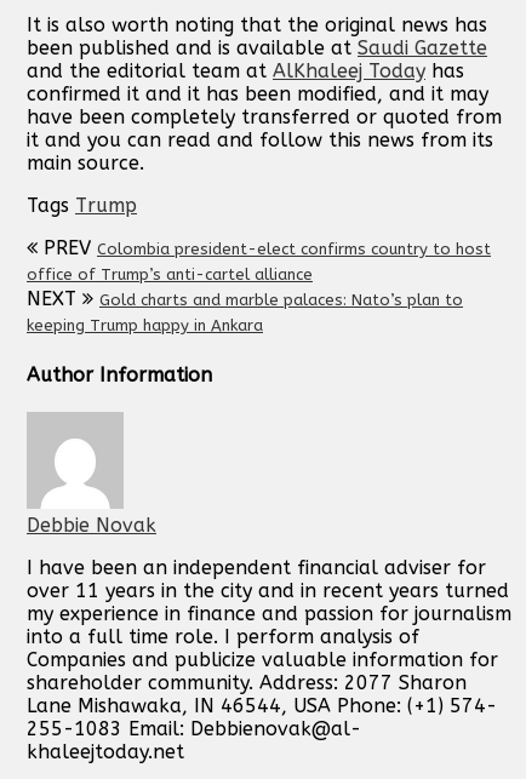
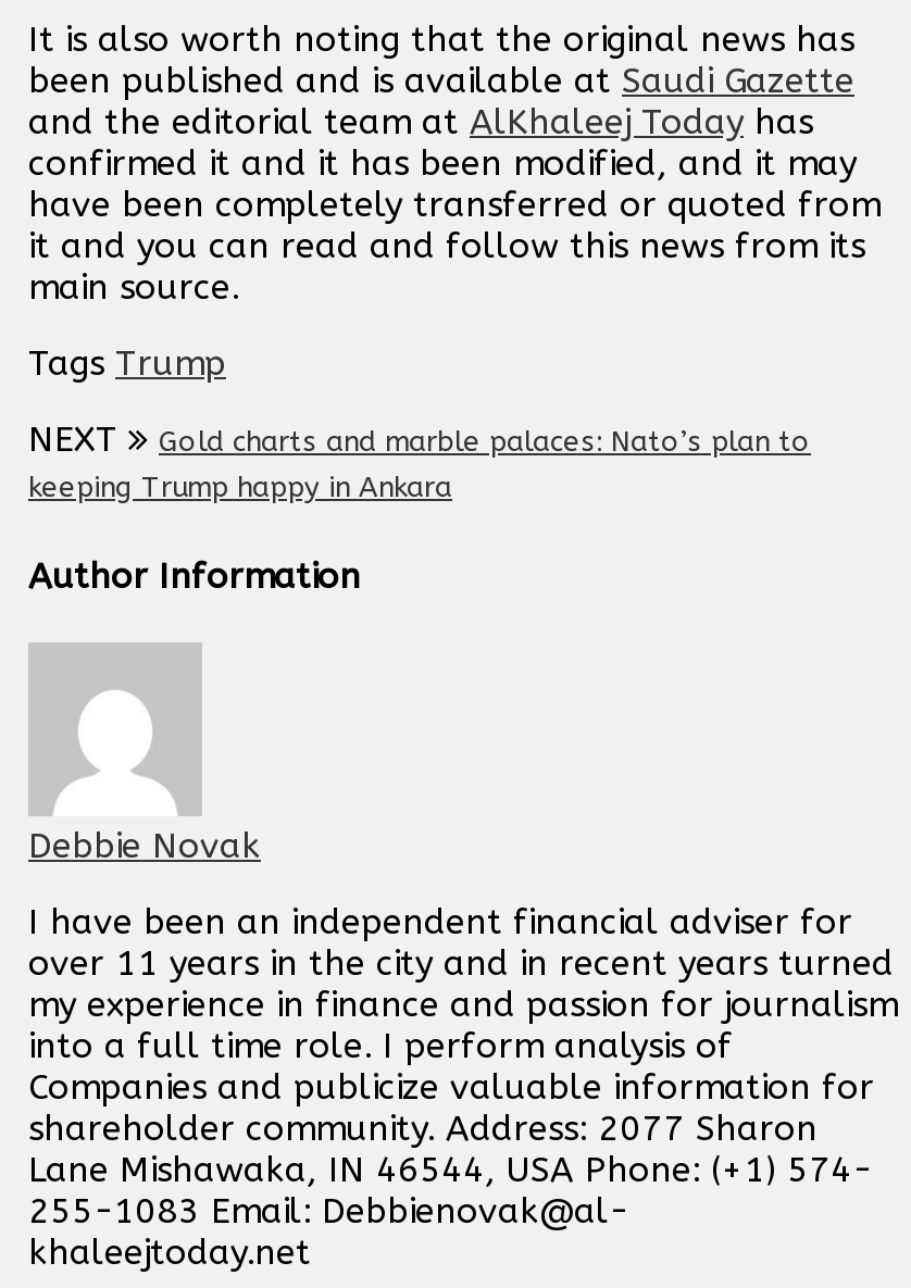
- PREV Colombia president-elect confirms country to host
- office of Trump’s anti-cartel alliance
